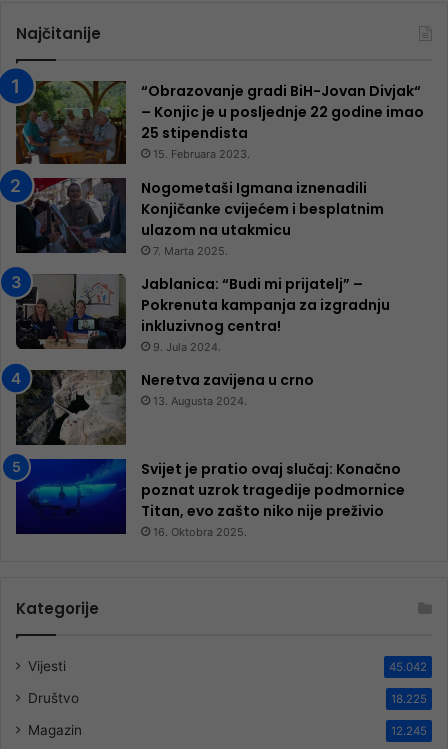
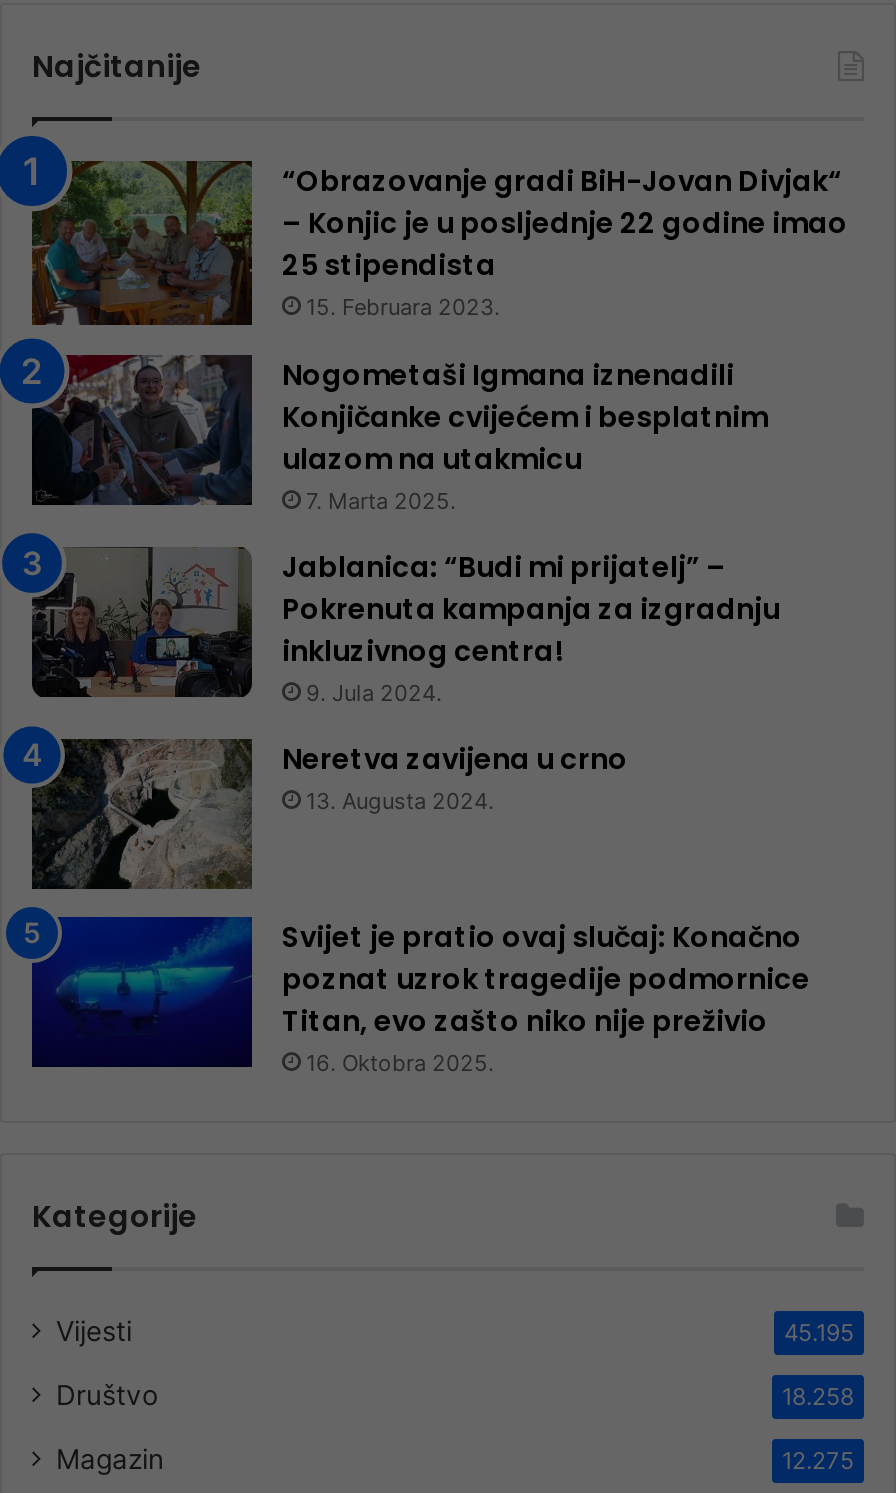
- 45.042
+ 45.195

- 18.225
+ 18.258

- 12.245
+ 12.275
